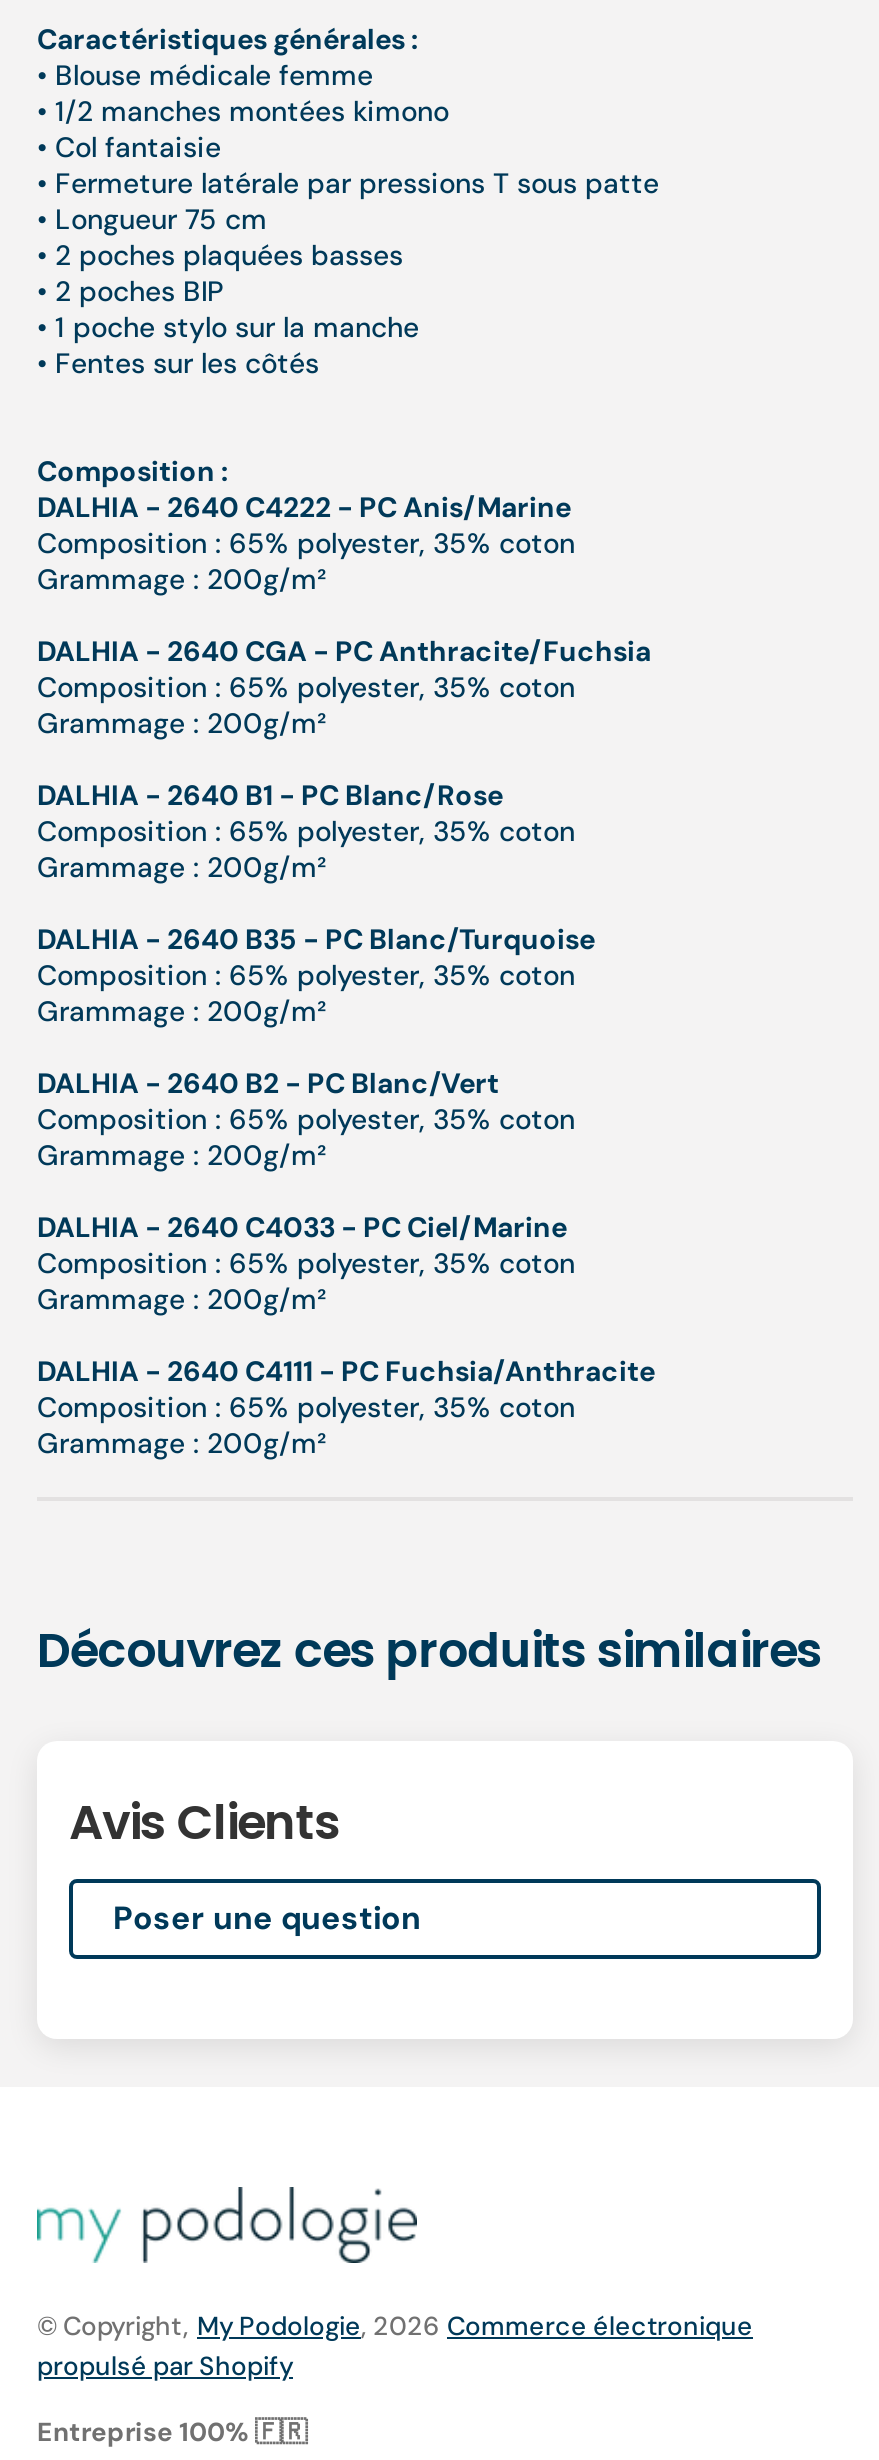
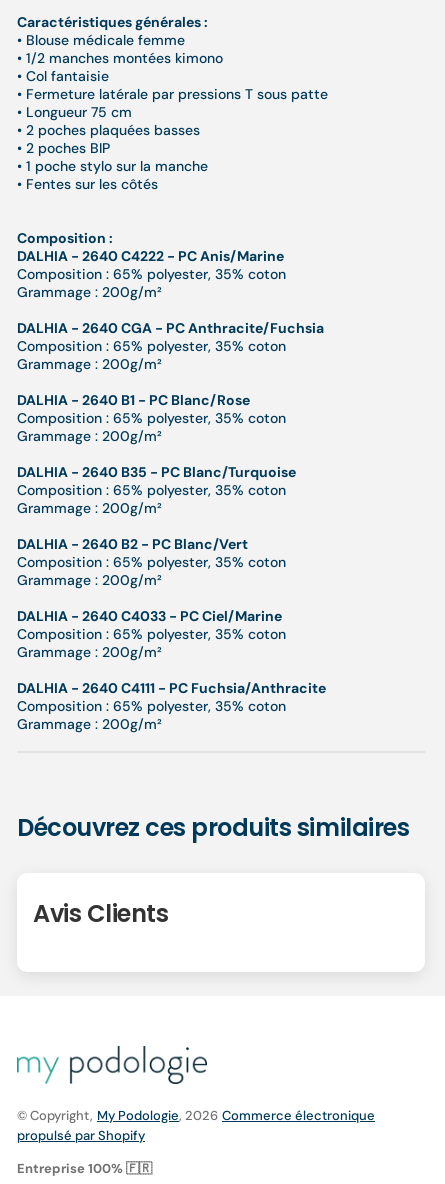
- Poser une question
